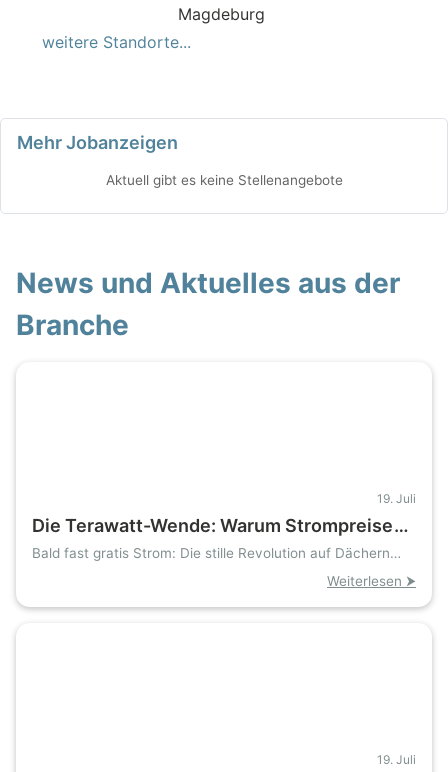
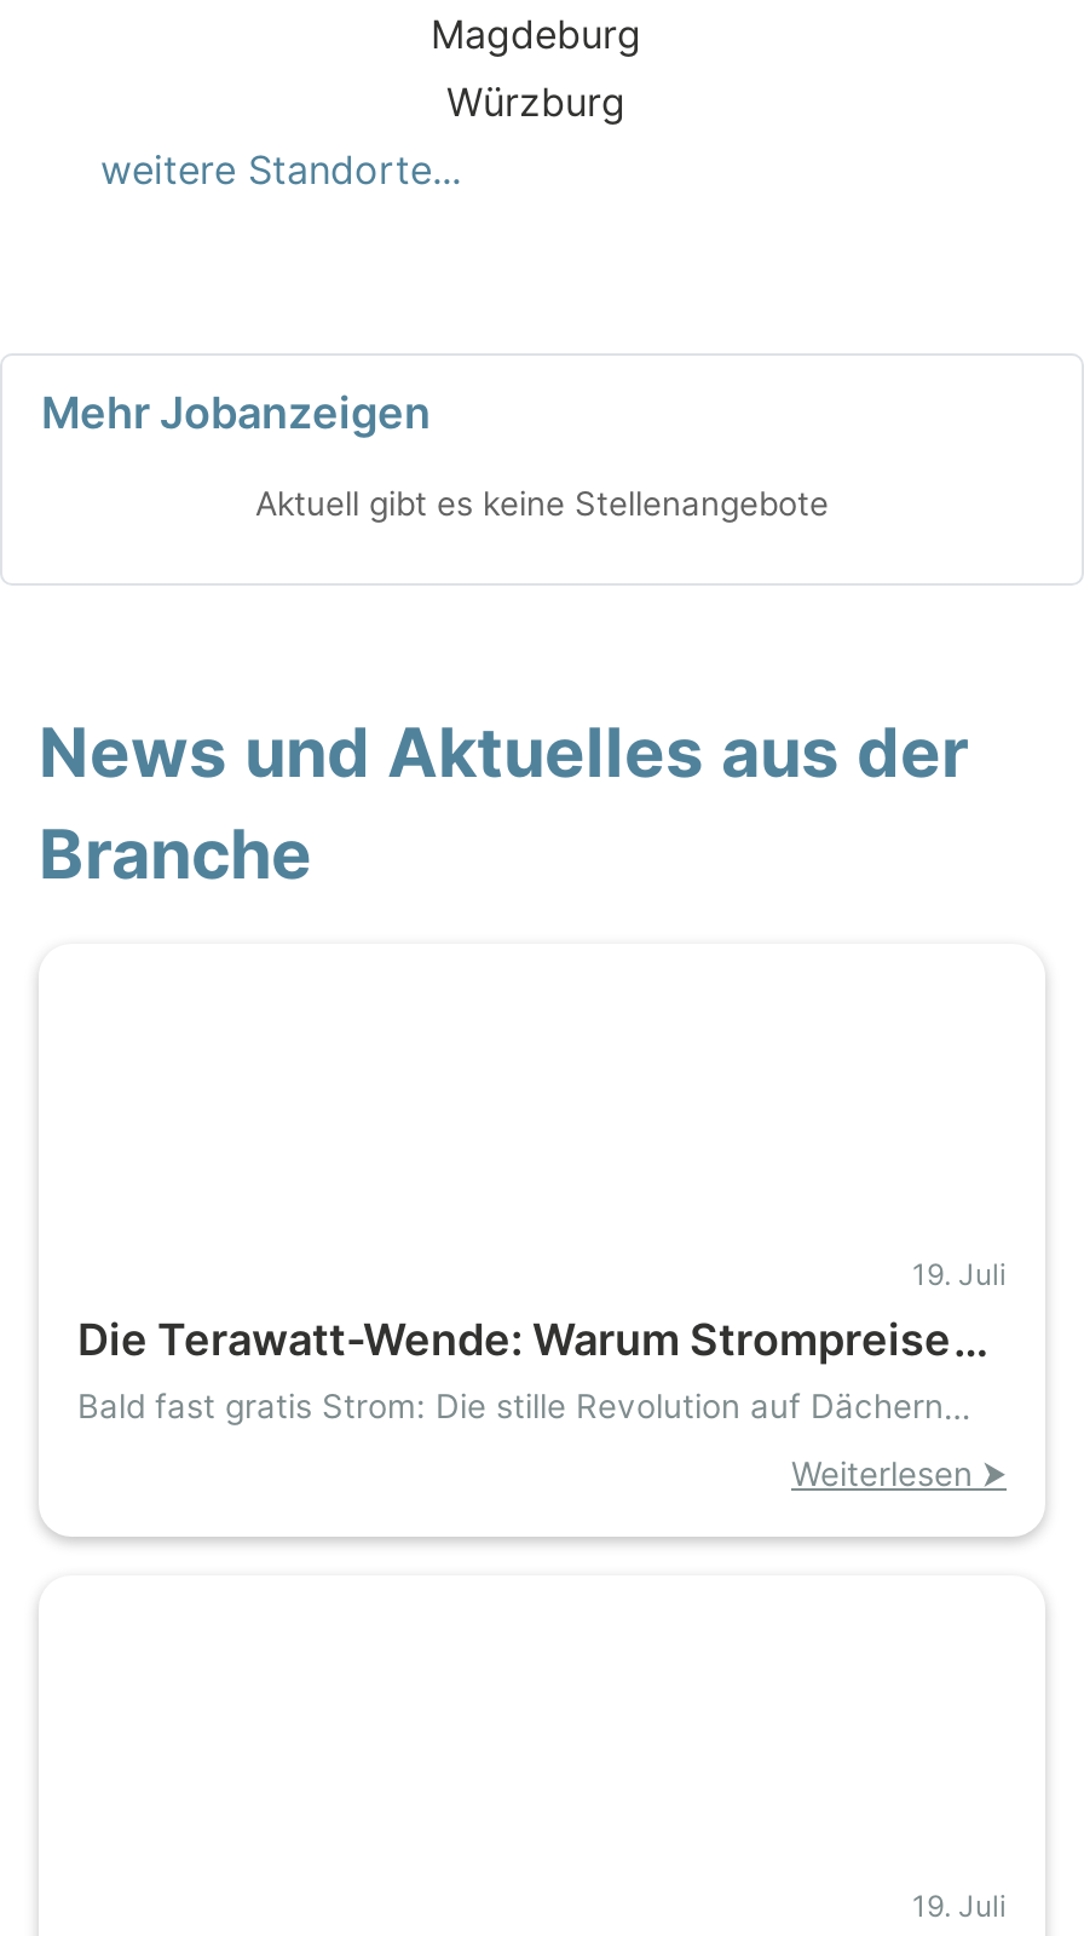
+ Würzburg
